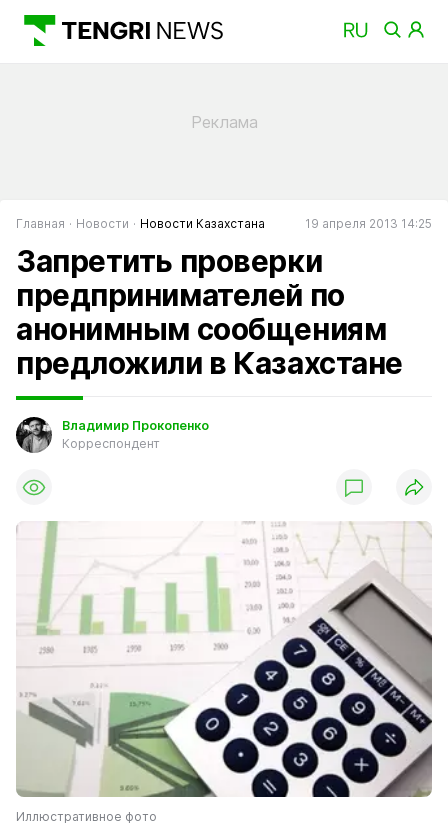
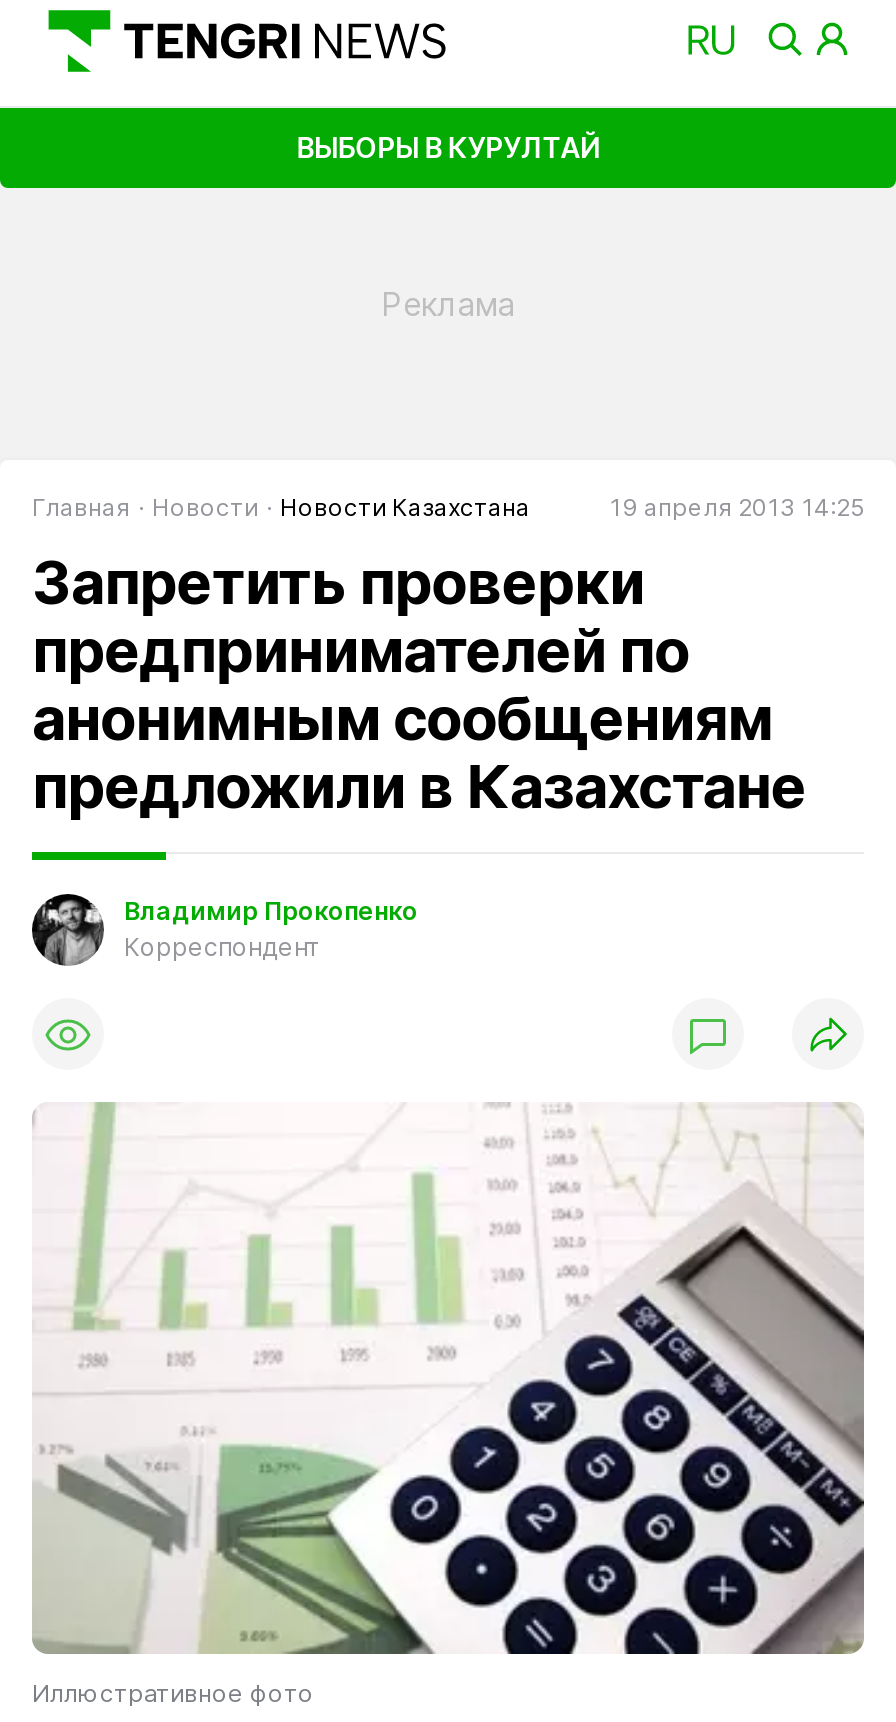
+ ВЫБОРЫ В КУРУЛТАЙ
